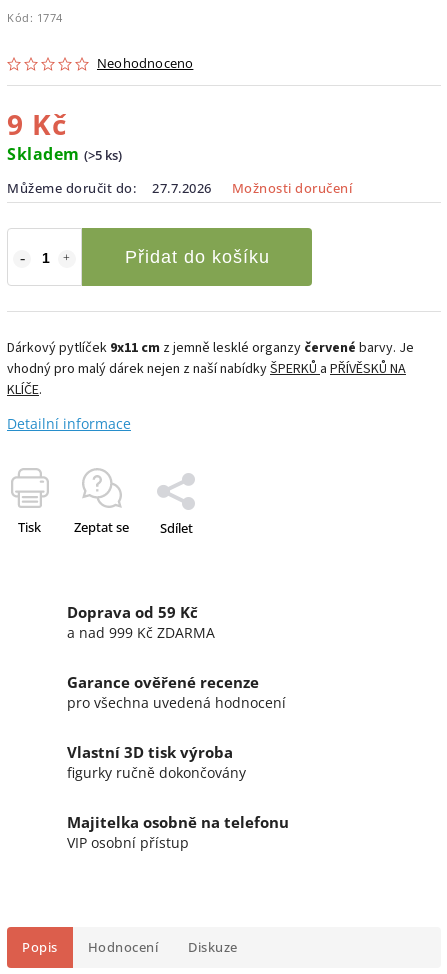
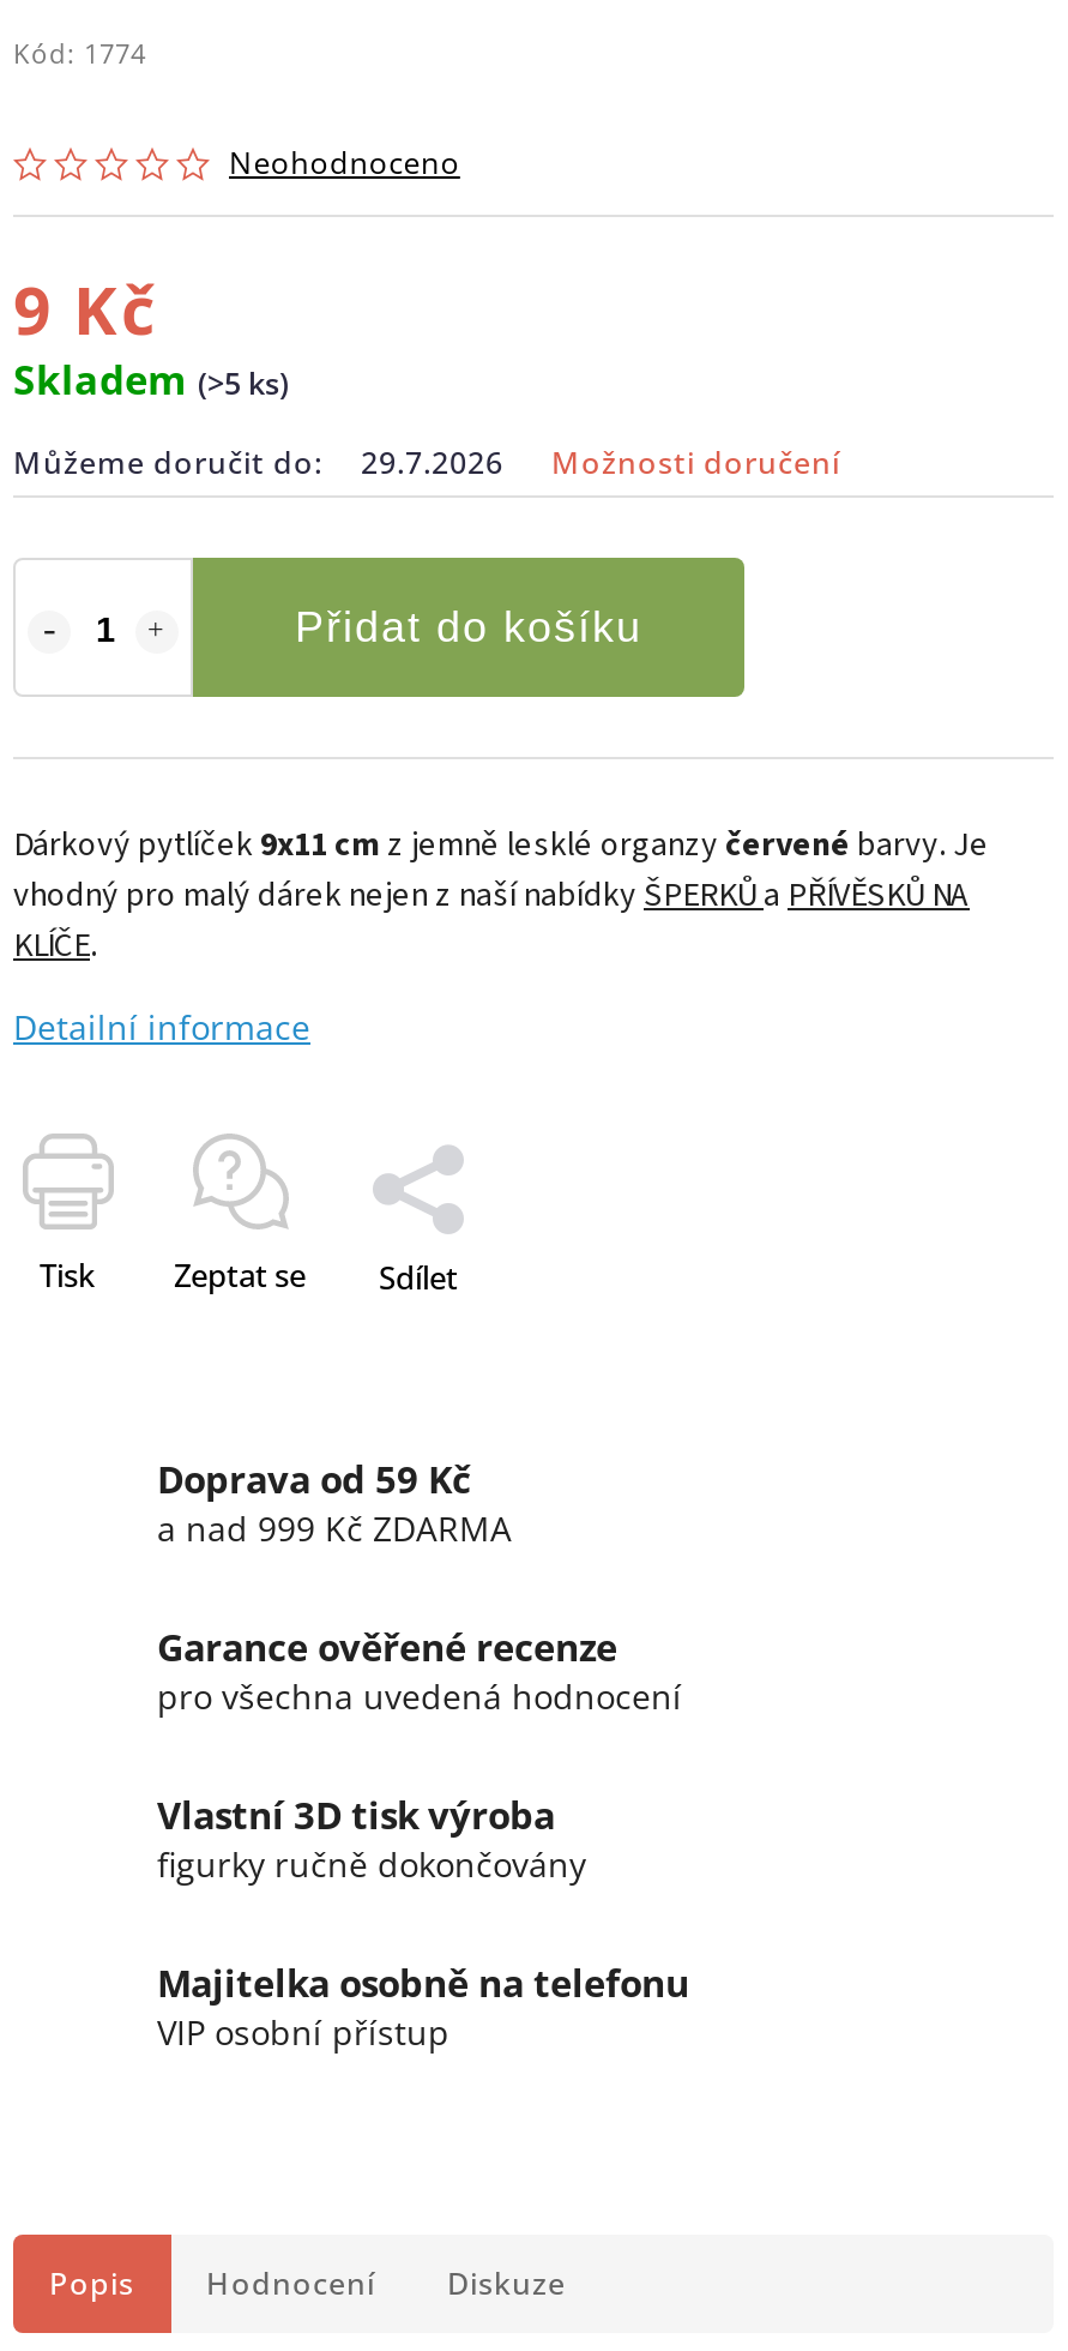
- Můžeme doručit do: 27.7.2026 Možnosti doručení
+ Můžeme doručit do: 29.7.2026 Možnosti doručení
